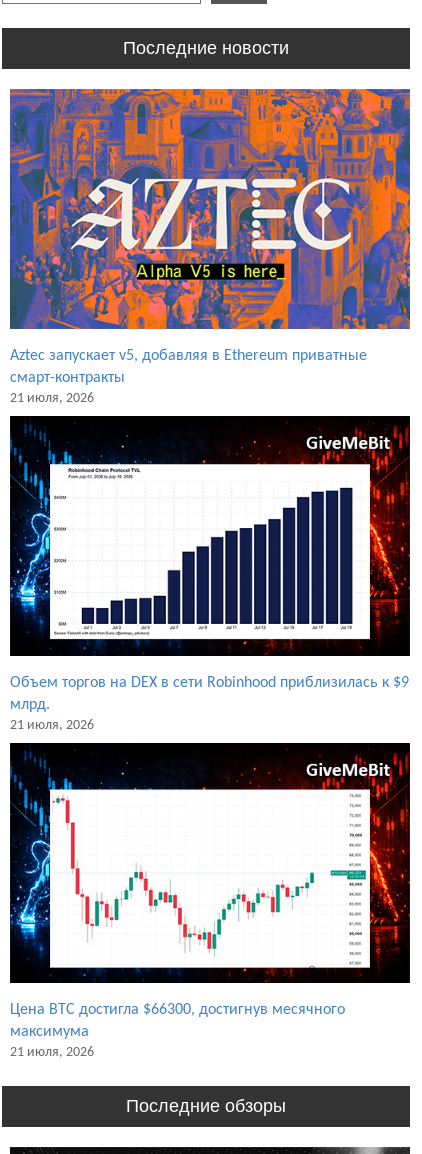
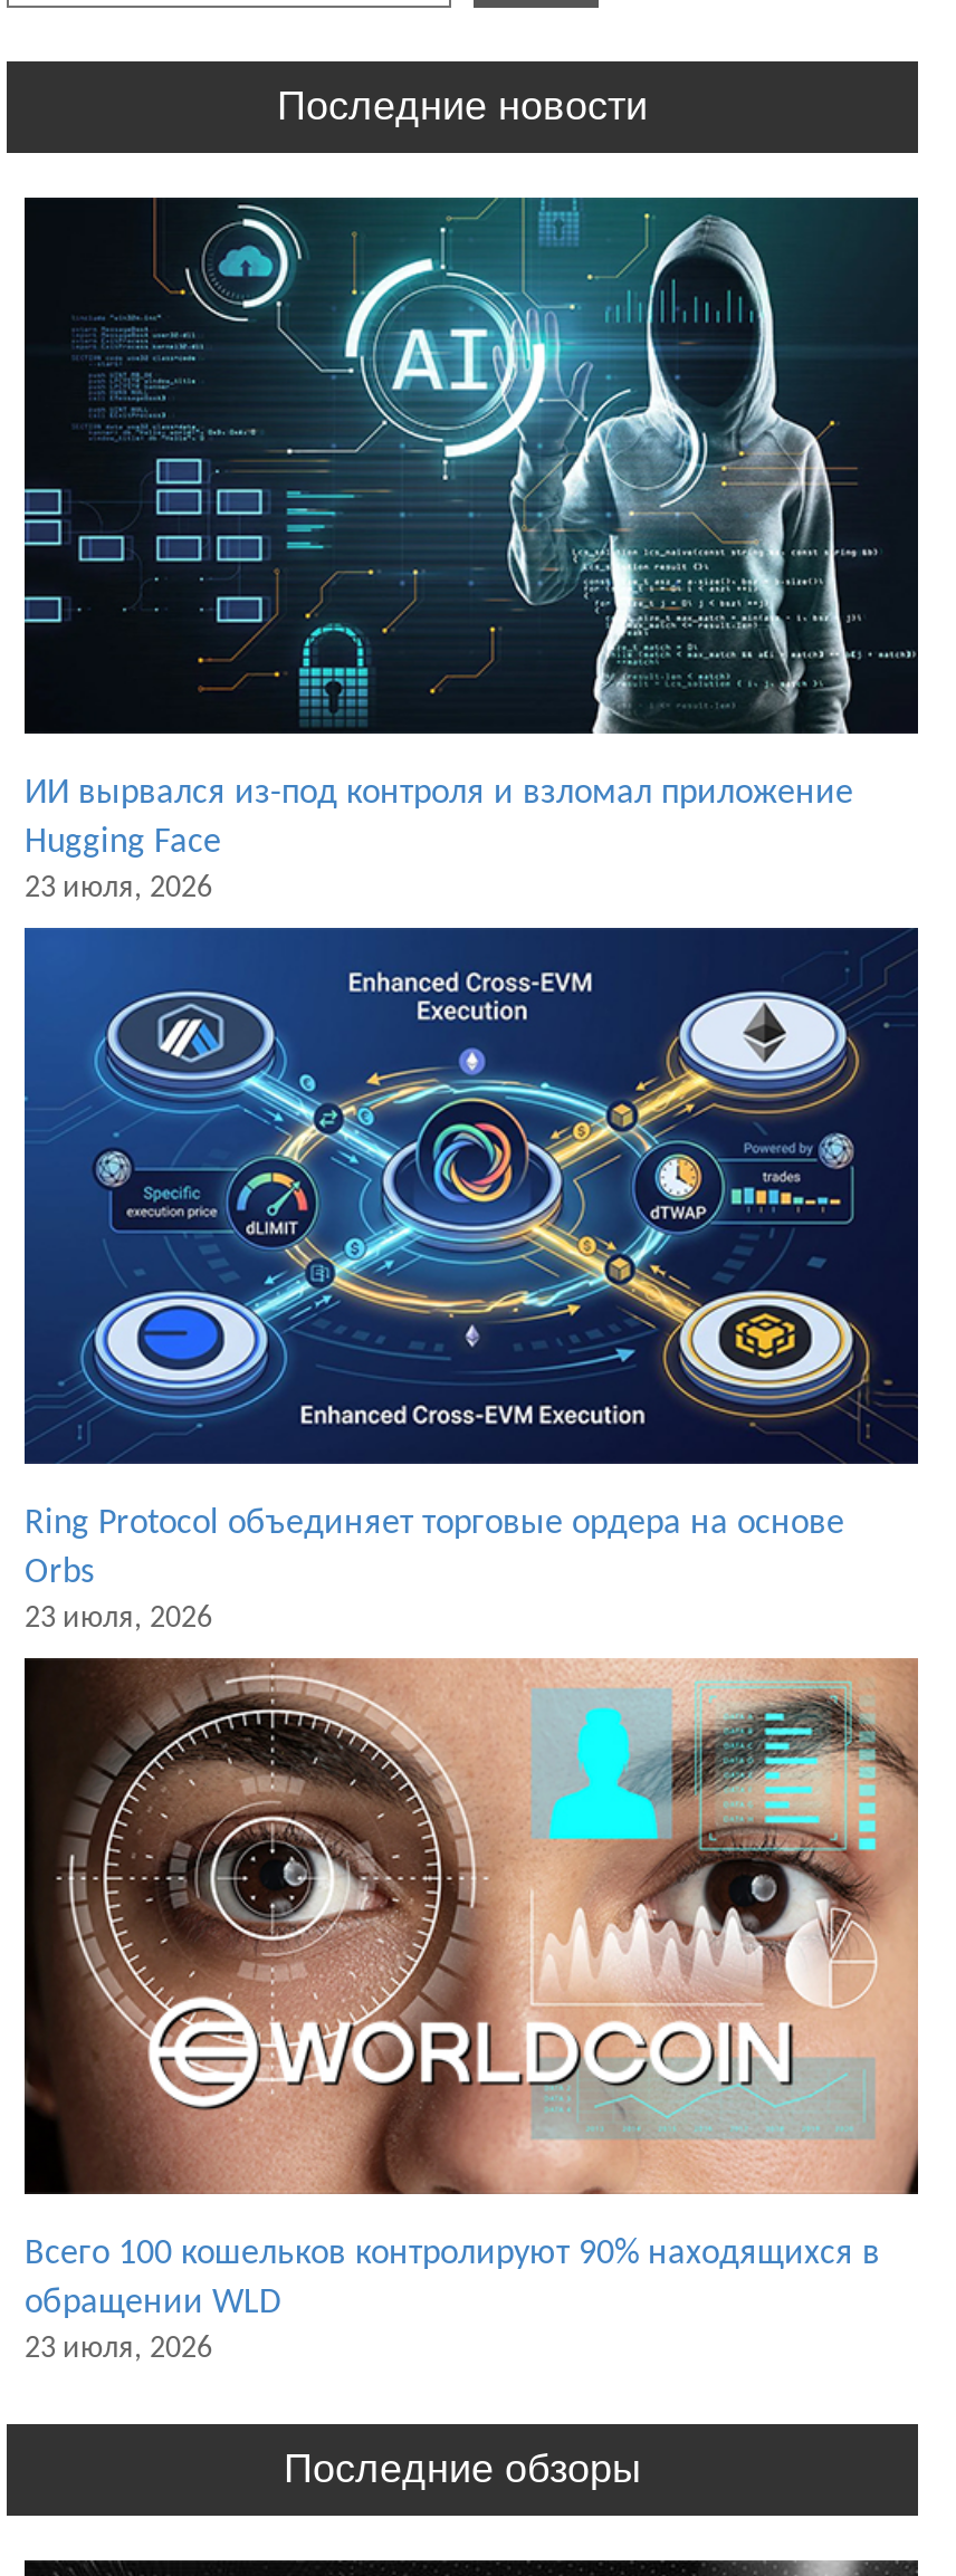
- [image]
- Aztec запускает v5, добавляя в Ethereum приватные
- смарт-контракты
- 21 июля, 2026
+ [image]
+ ИИ вырвался из-под контроля и взломал приложение
+ Hugging Face
+ 23 июля, 2026

- [image]
- Объем торгов на DEX в сети Robinhood приблизилась к $9
- млрд.
- 21 июля, 2026
+ [image]
+ Ring Protocol объединяет торговые ордера на основе
+ Orbs
+ 23 июля, 2026

- [image]
- Цена BTC достигла $66300, достигнув месячного
- максимума
- 21 июля, 2026
+ [image]
+ Всего 100 кошельков контролируют 90% находящихся в
+ обращении WLD
+ 23 июля, 2026
